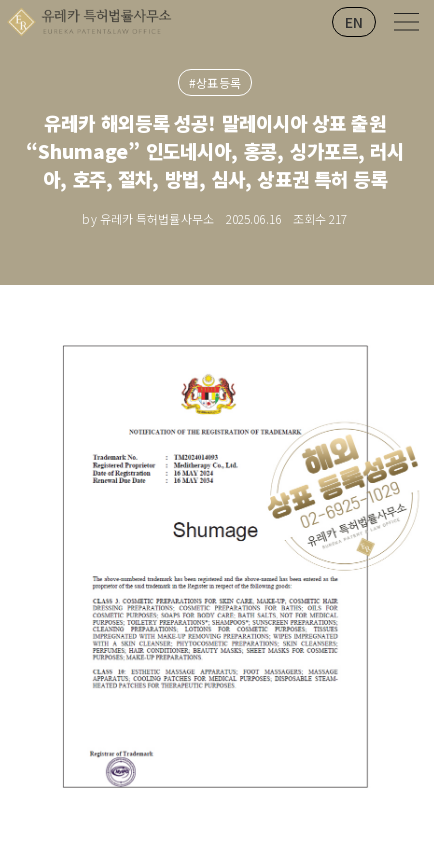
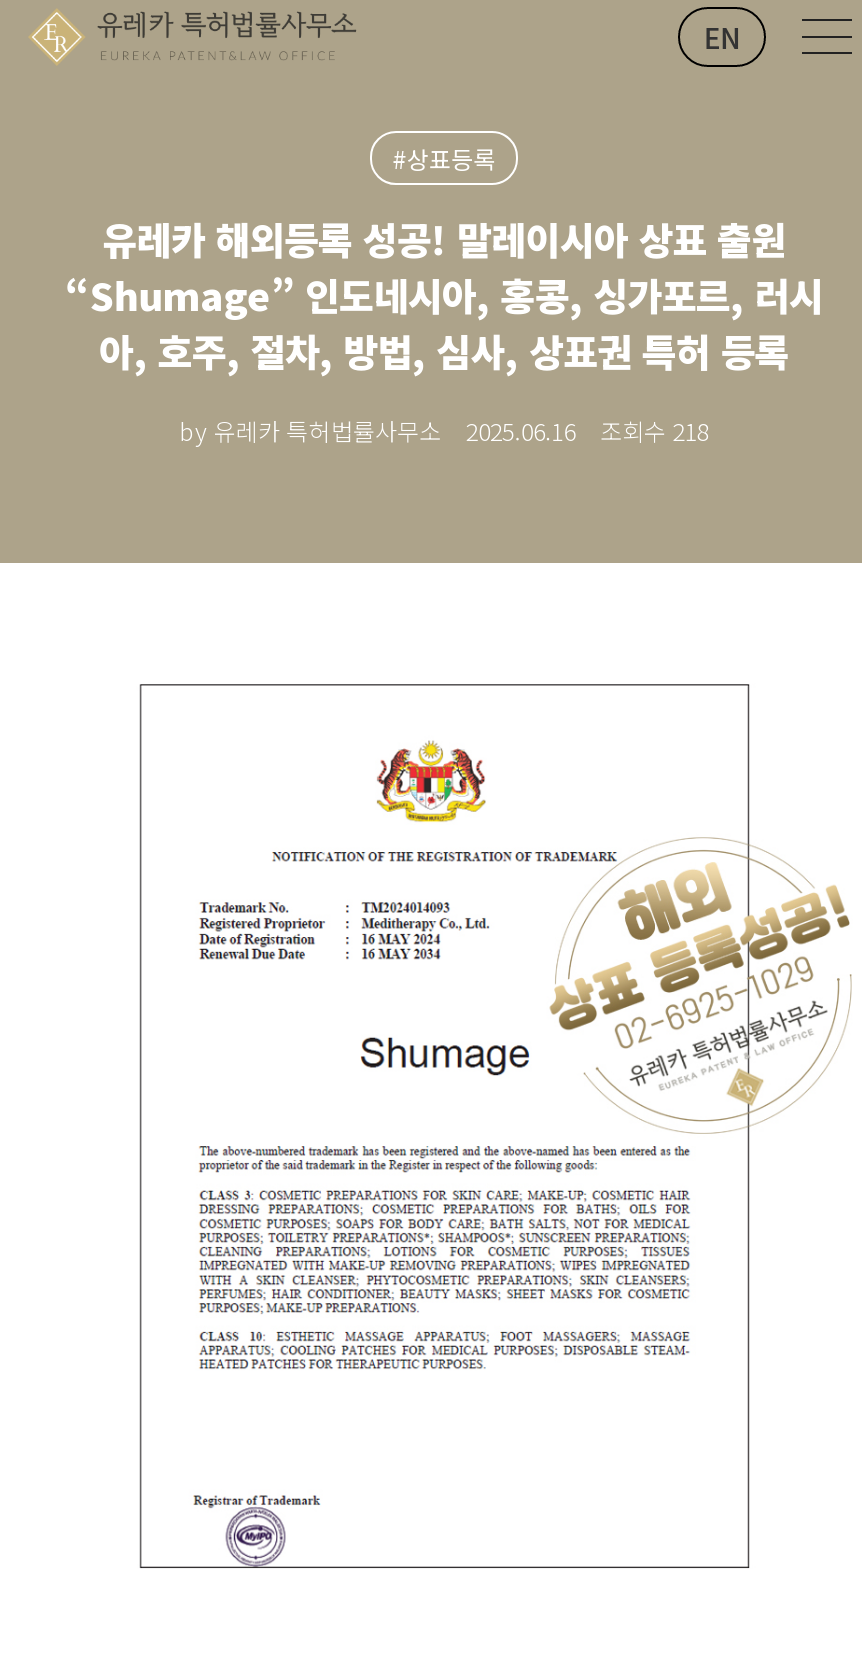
- by 유레카 특허법률사무소 2025.06.16 조회수 217
+ by 유레카 특허법률사무소 2025.06.16 조회수 218
